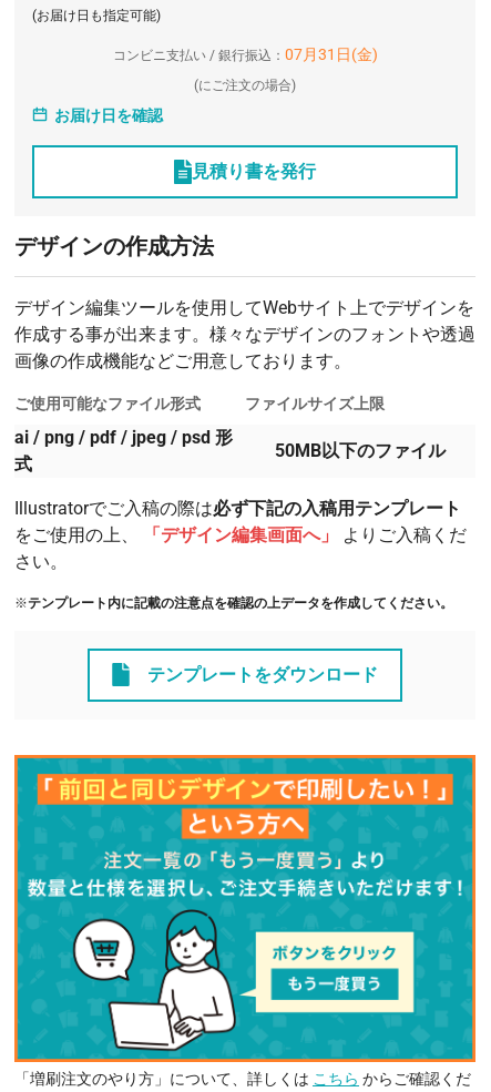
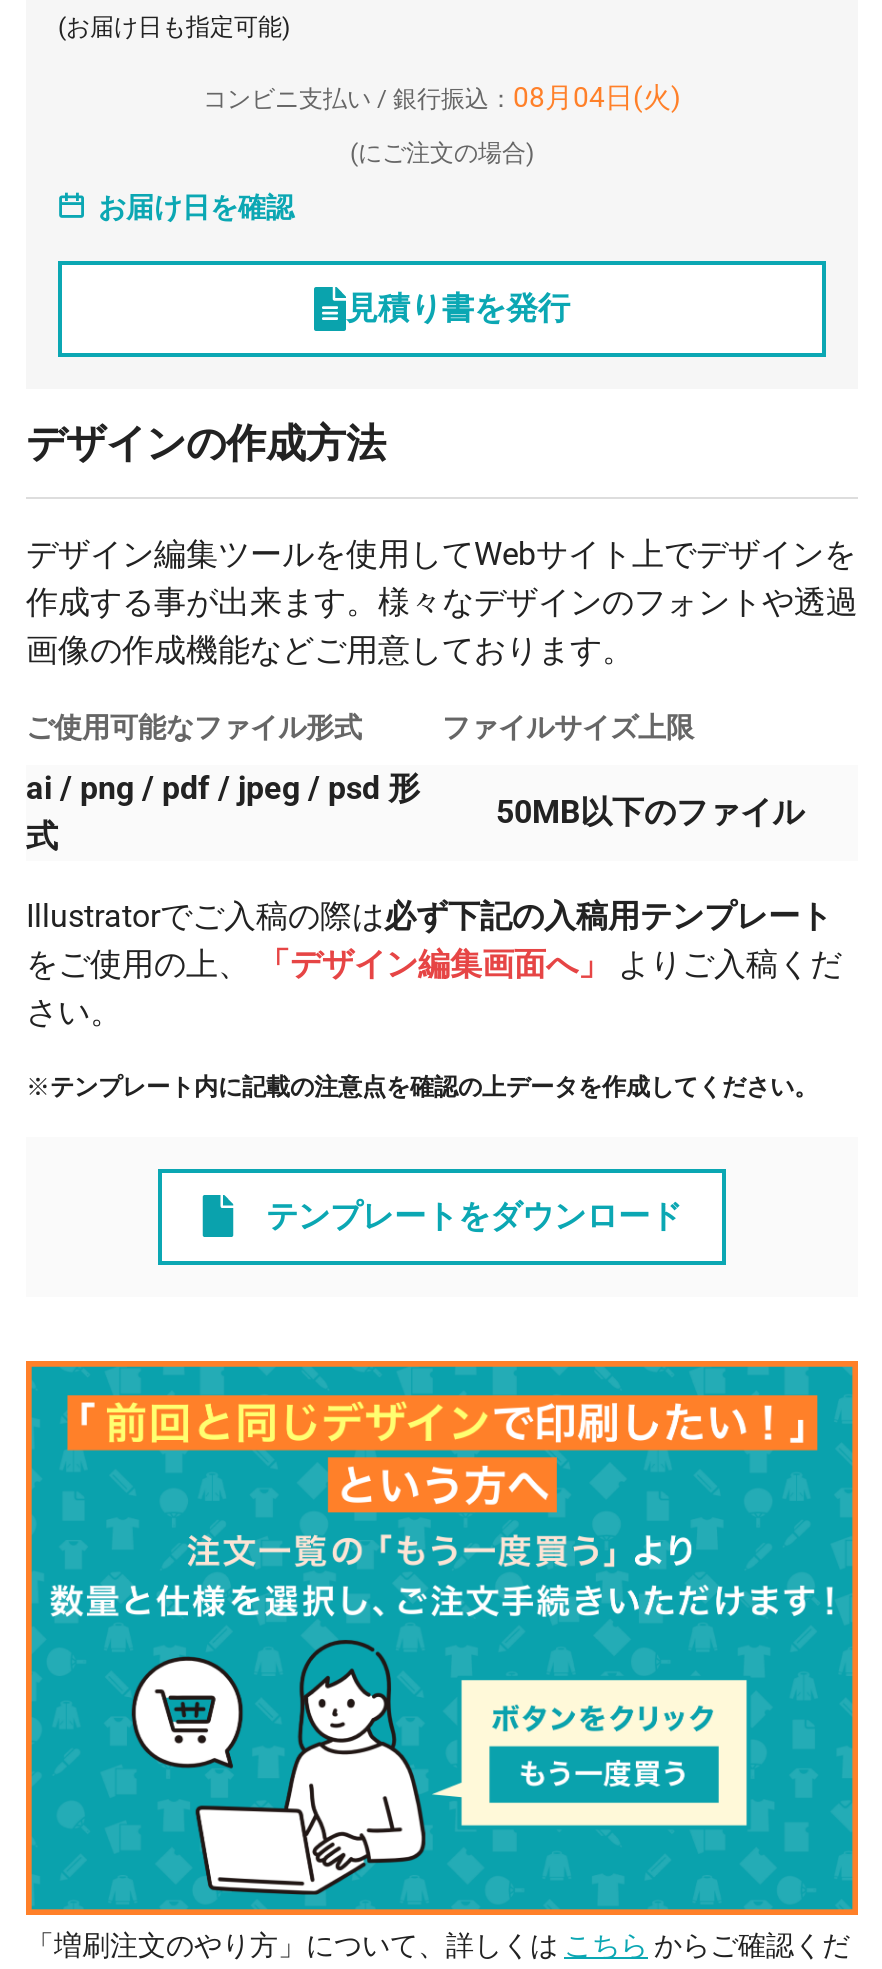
- コンビニ支払い / 銀行振込：07月31日(金)
+ コンビニ支払い / 銀行振込：08月04日(火)
